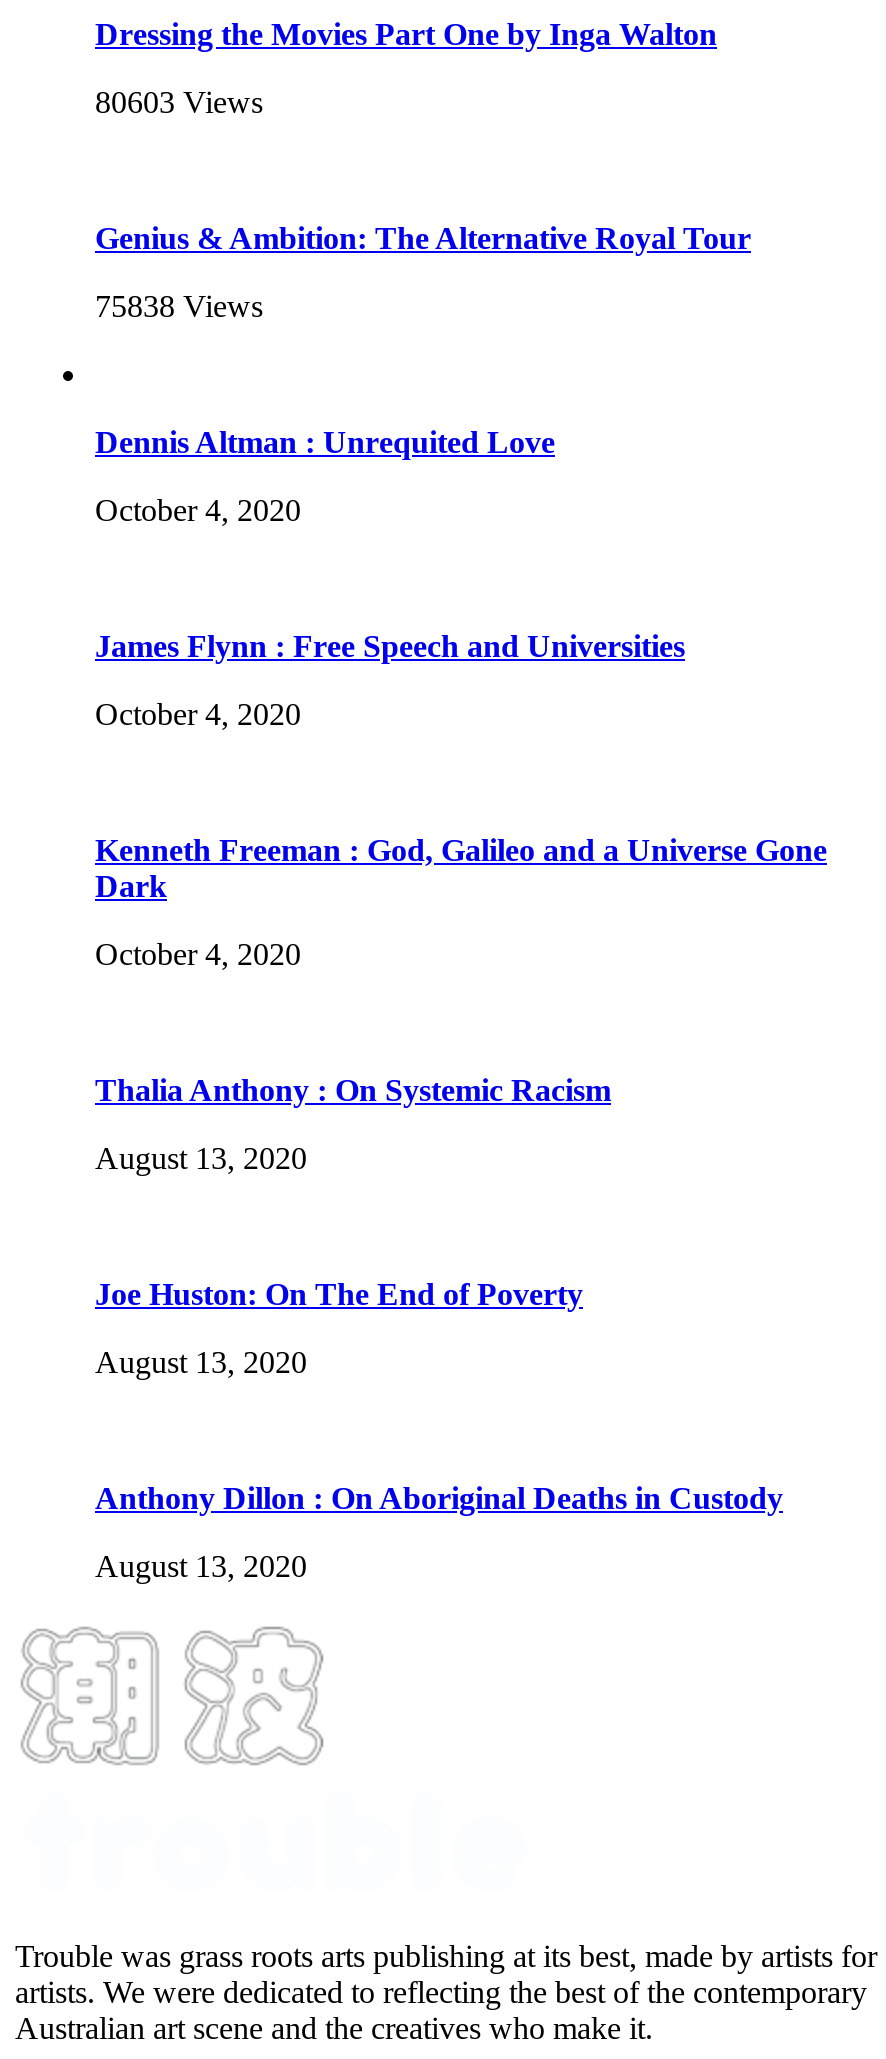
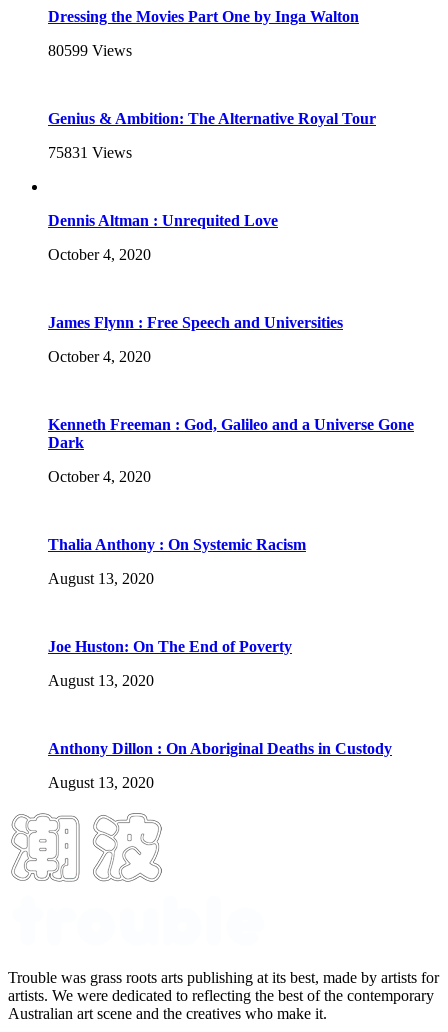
- 80603 Views
+ 80599 Views

- 75838 Views
+ 75831 Views
